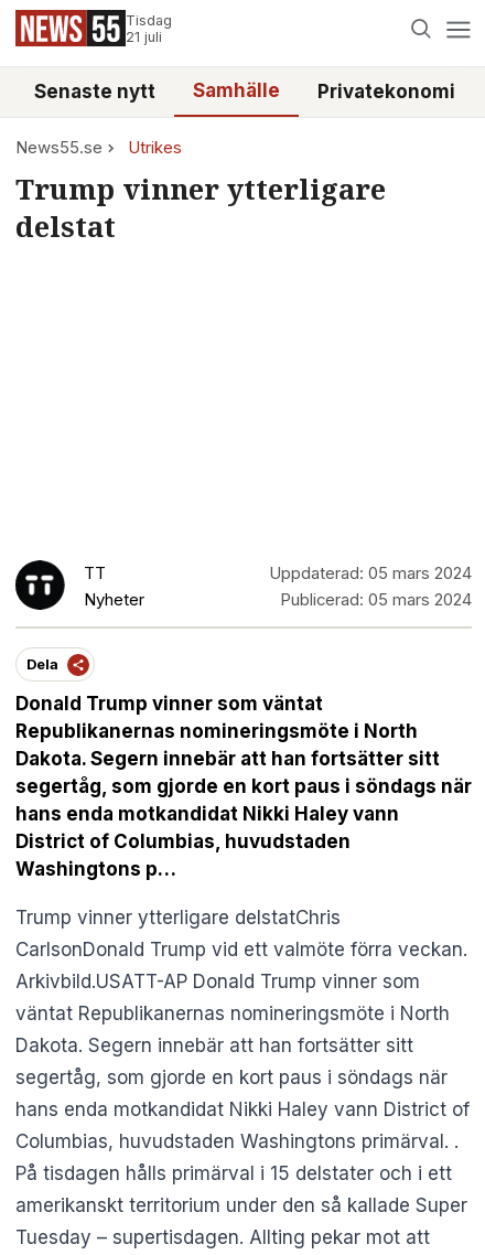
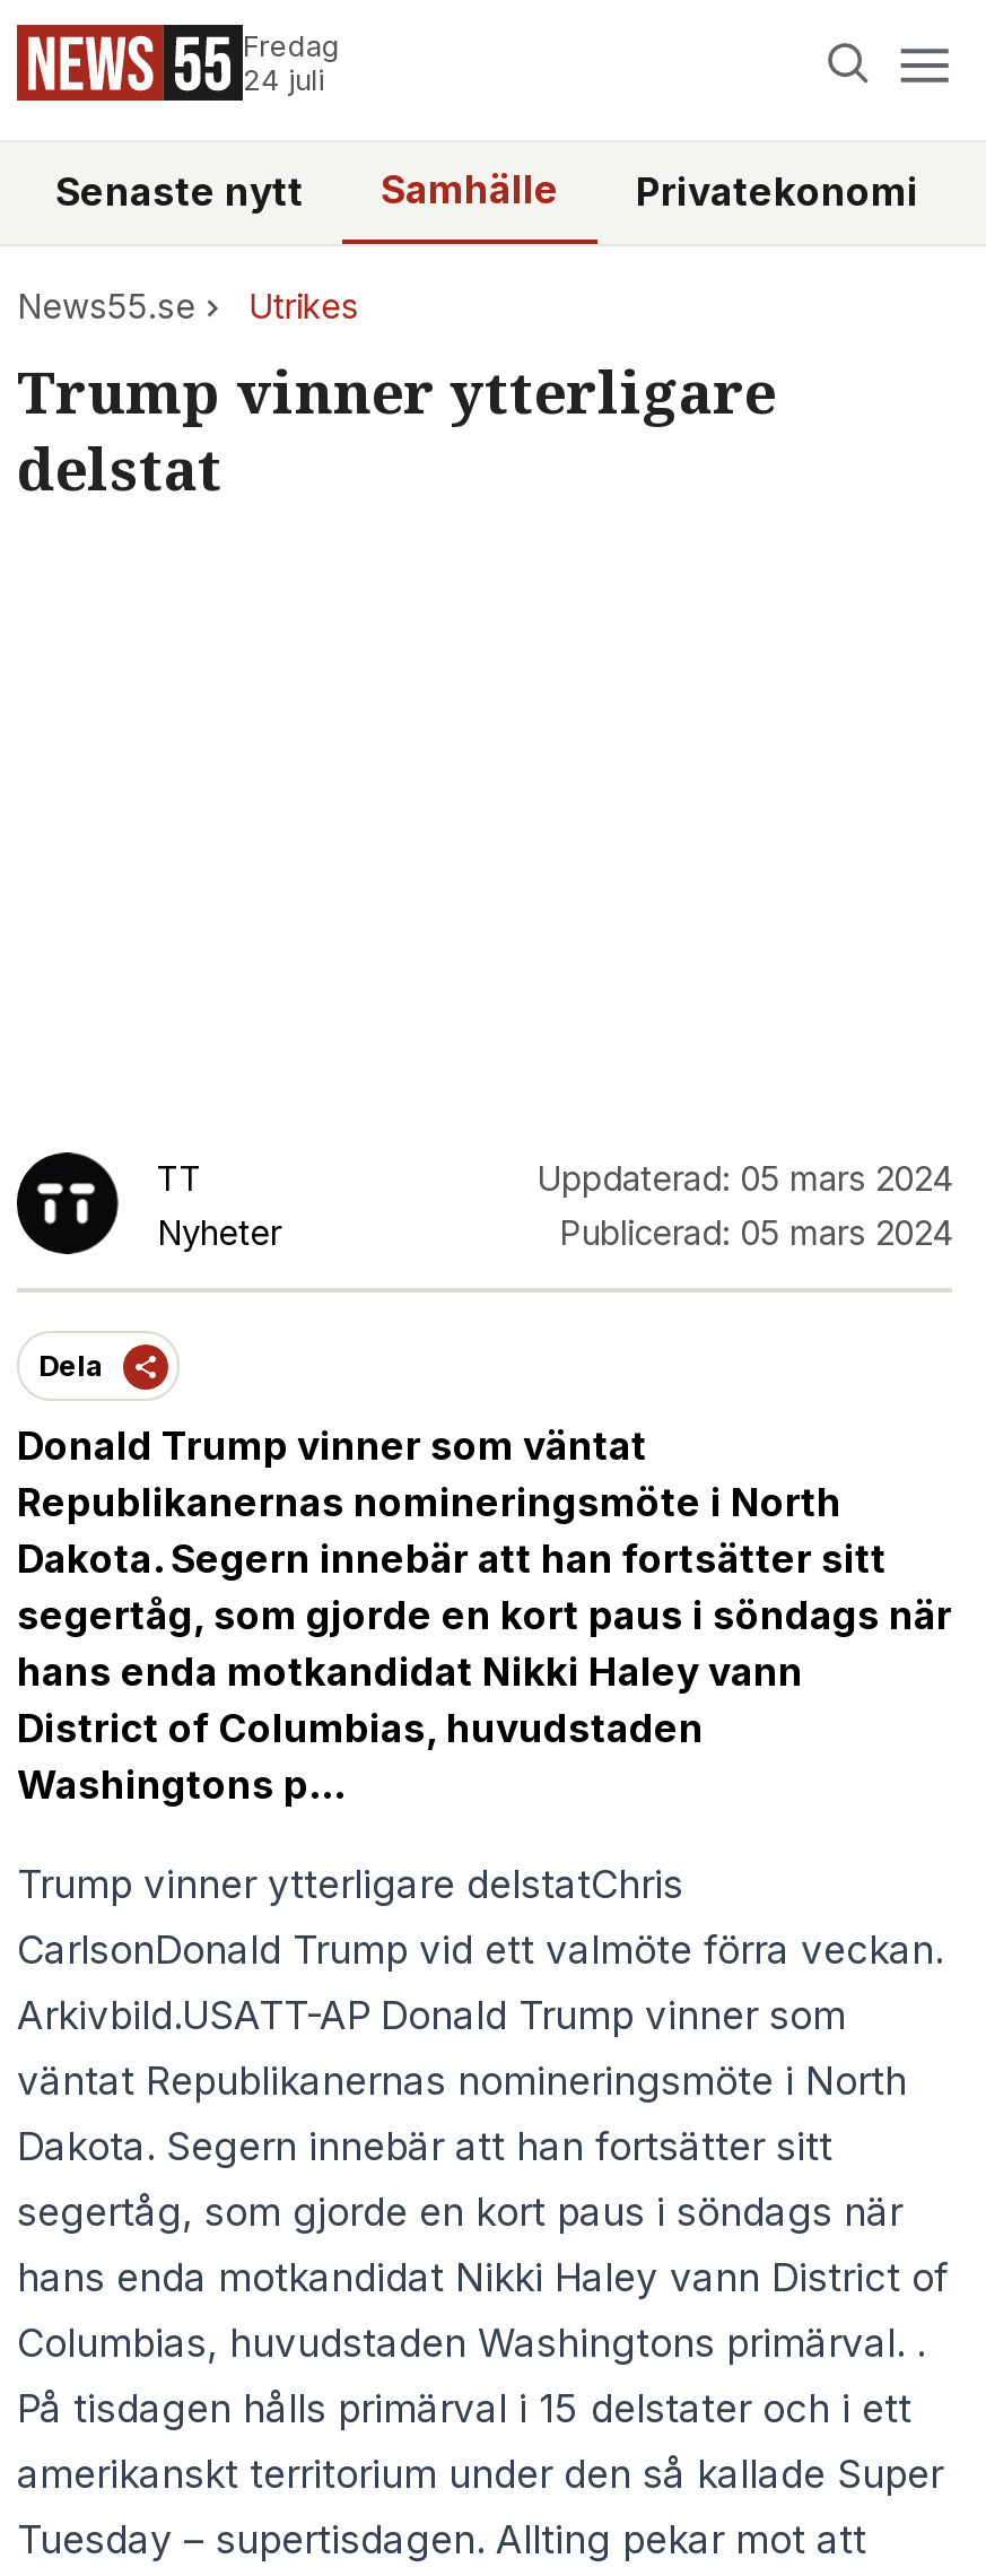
- Tisdag
- 21 juli
+ Fredag
+ 24 juli
